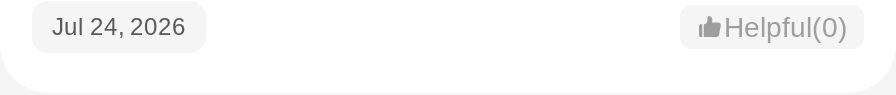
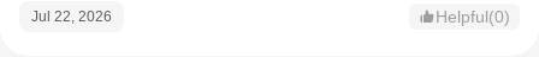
- Jul 24, 2026
+ Jul 22, 2026
